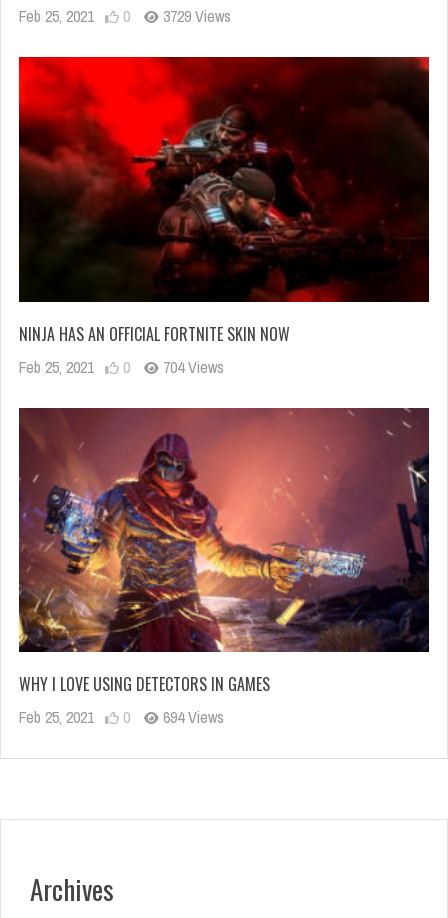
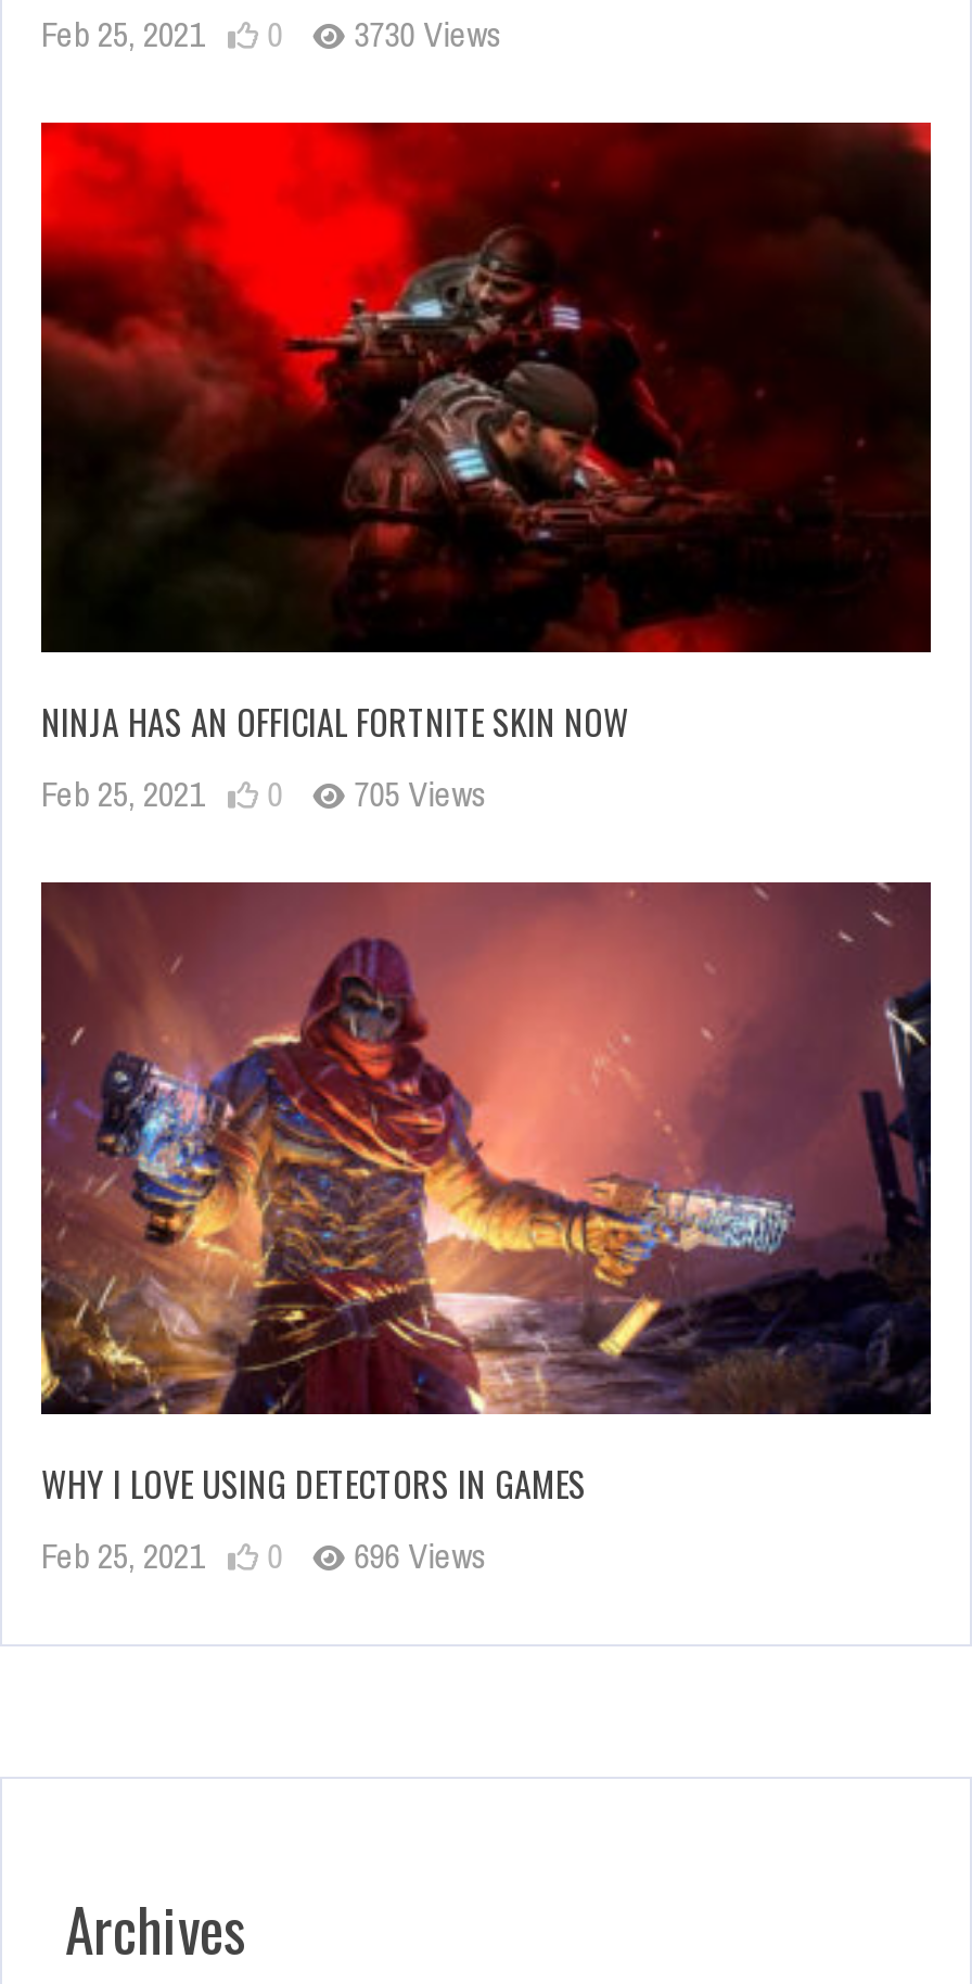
- Feb 25, 2021 0 3729 Views
+ Feb 25, 2021 0 3730 Views

- Feb 25, 2021 0 704 Views
+ Feb 25, 2021 0 705 Views

- Feb 25, 2021 0 694 Views
+ Feb 25, 2021 0 696 Views
